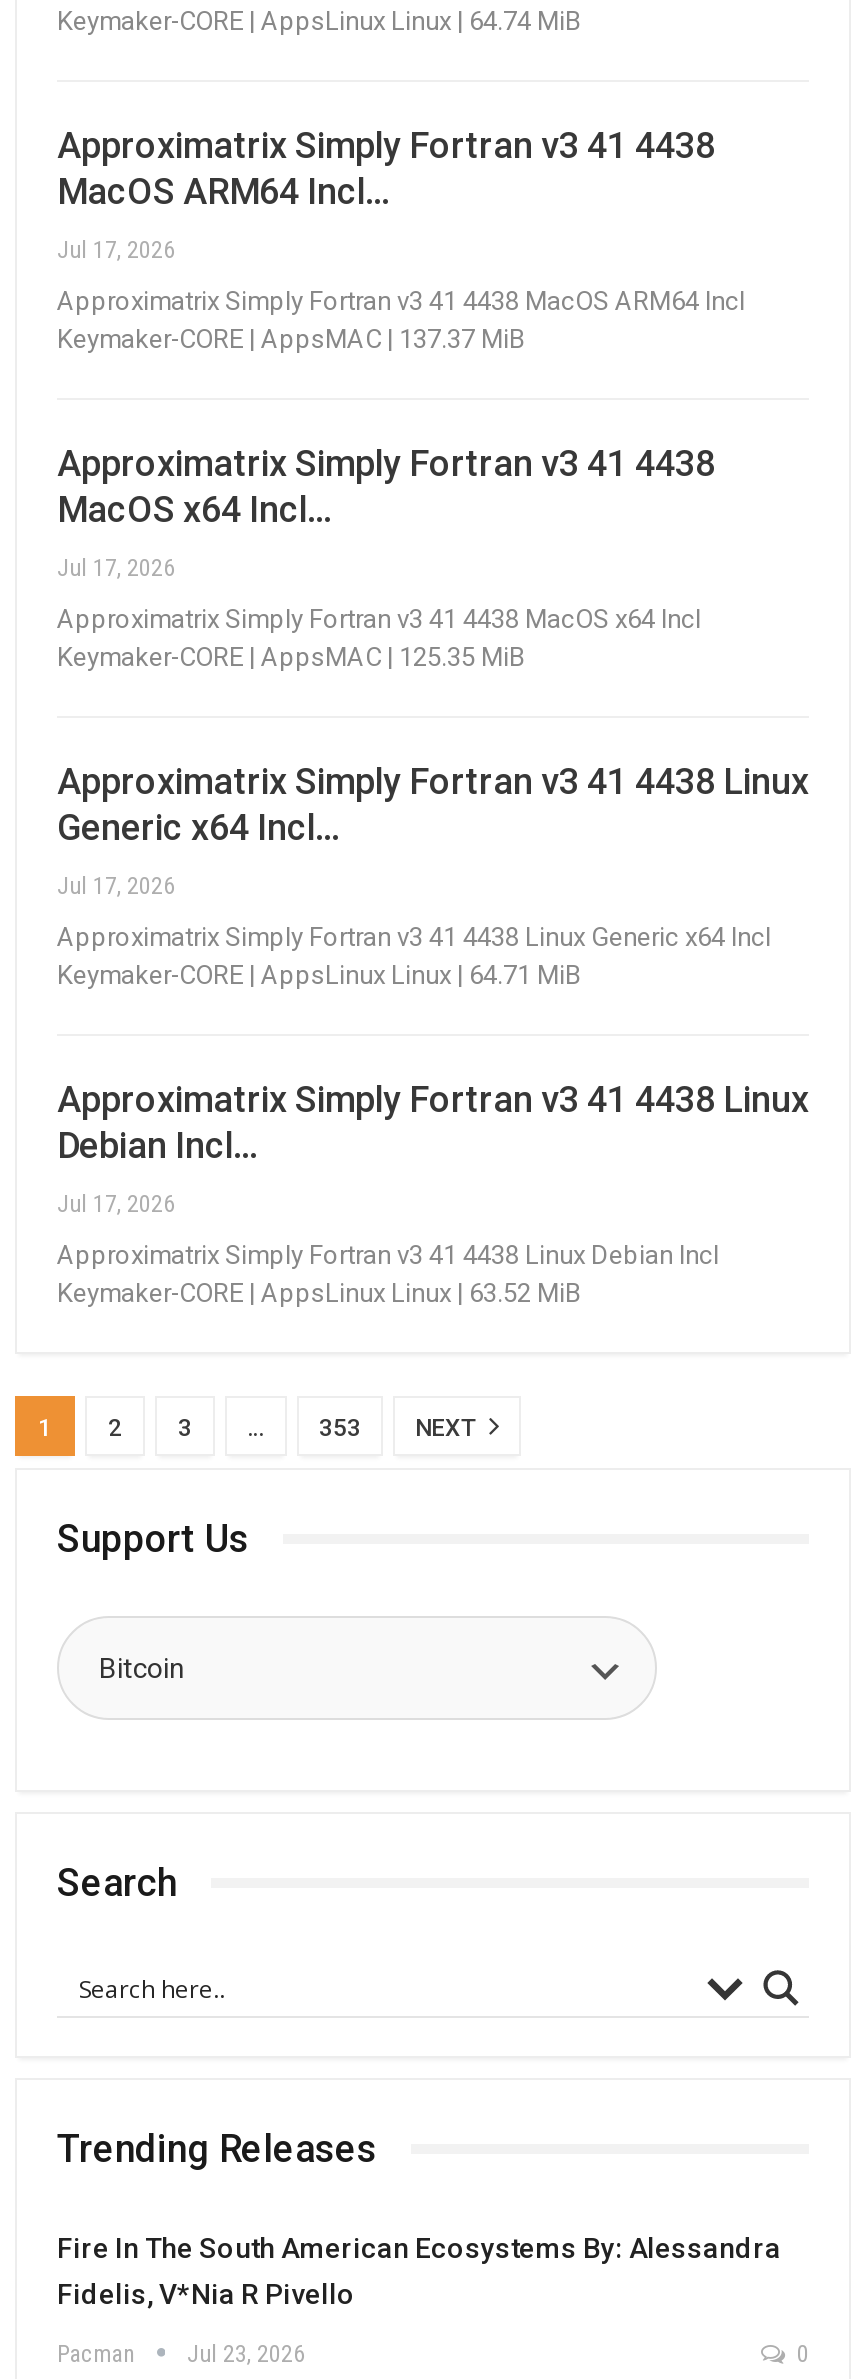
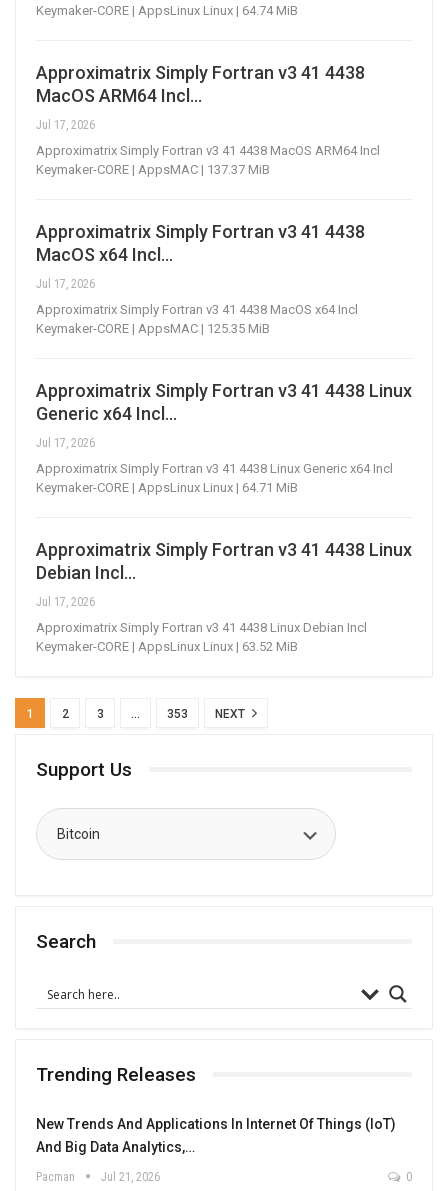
- Fire In The South American Ecosystems By: Alessandra
- Fidelis, V*nia R Pivello
+ New Trends And Applications In Internet Of Things (IoT)
+ And Big Data Analytics,…

- Pacman Jul 23, 2026
+ Pacman Jul 21, 2026
